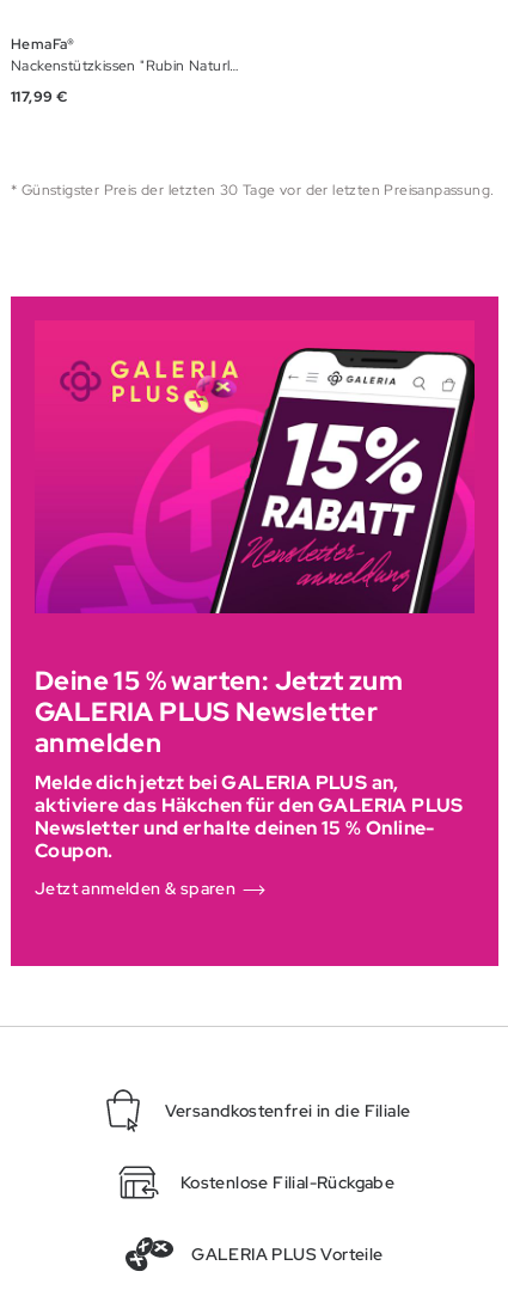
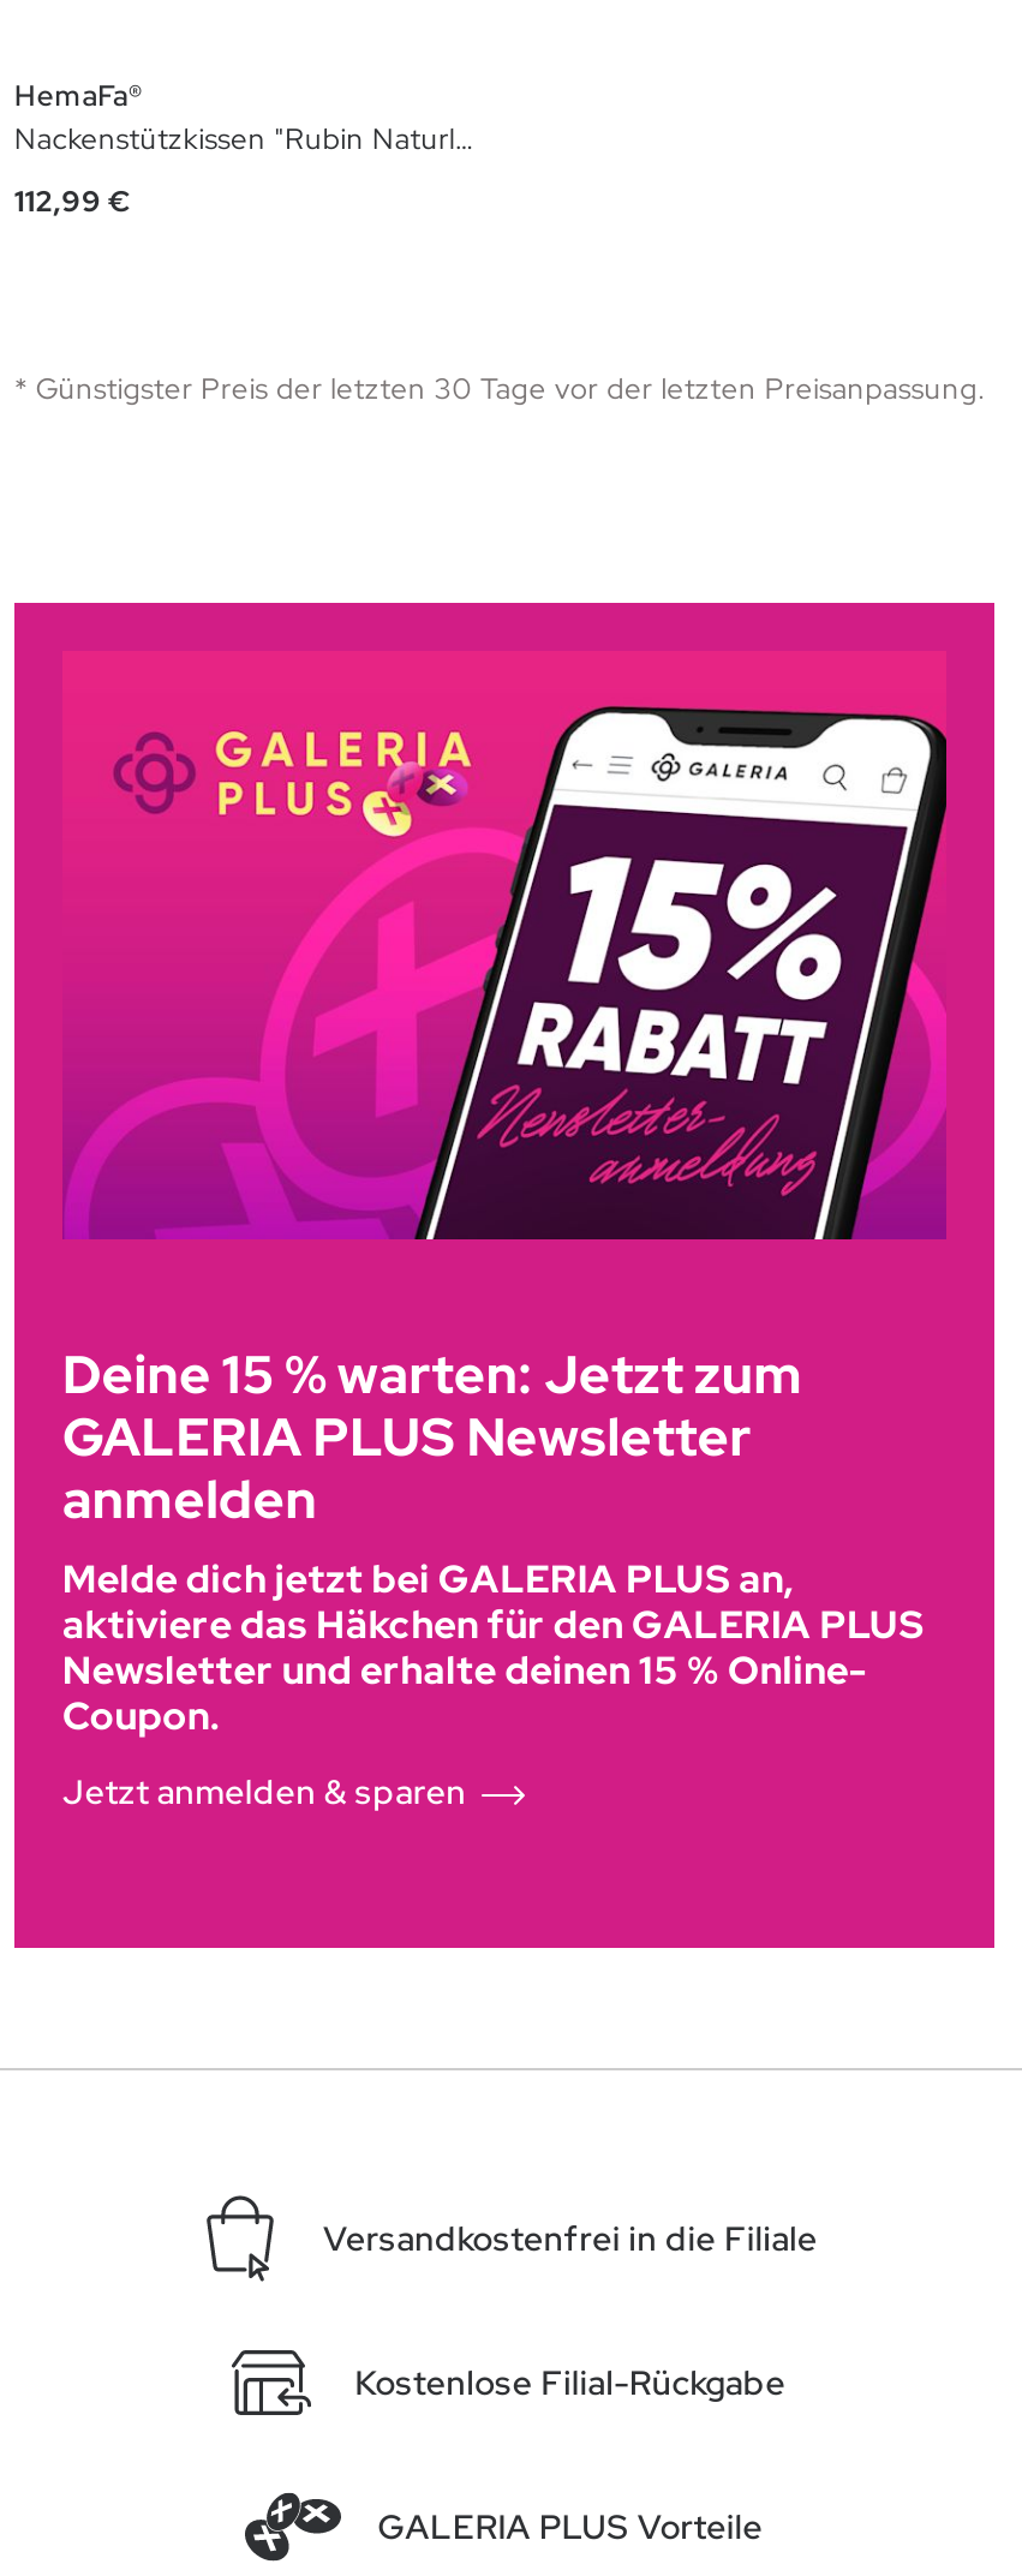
- 117,99 €
+ 112,99 €
